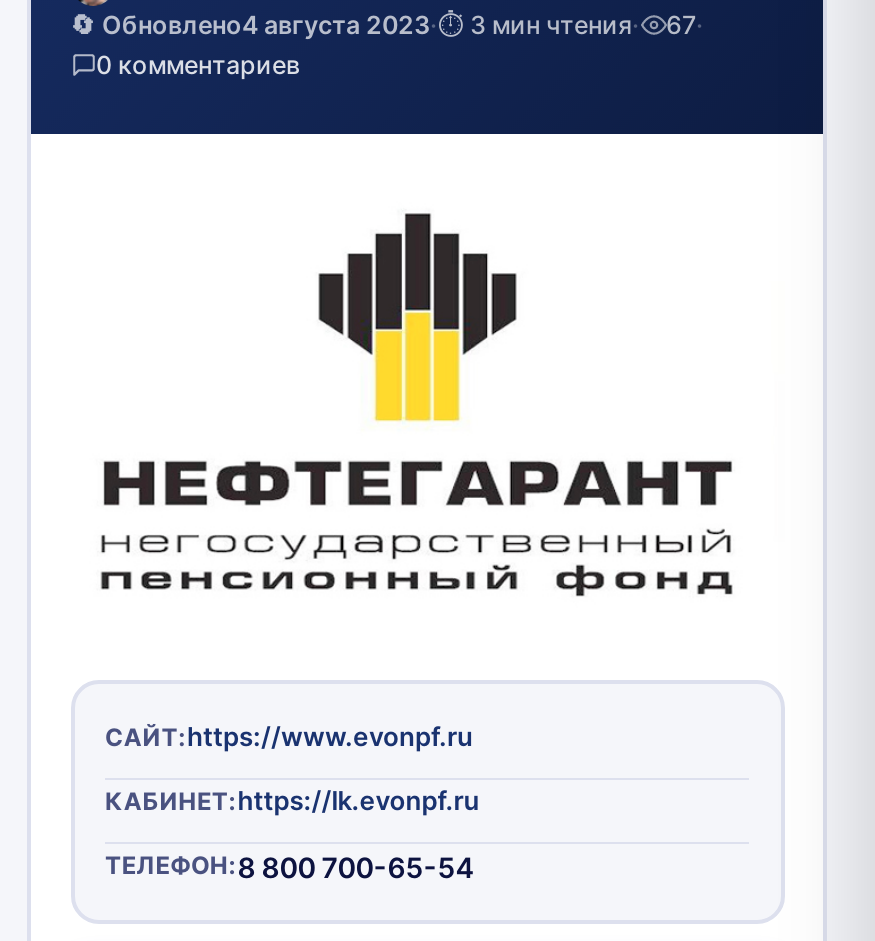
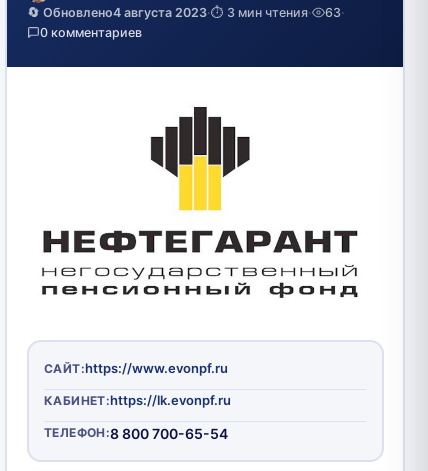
- 67·
+ 63·
